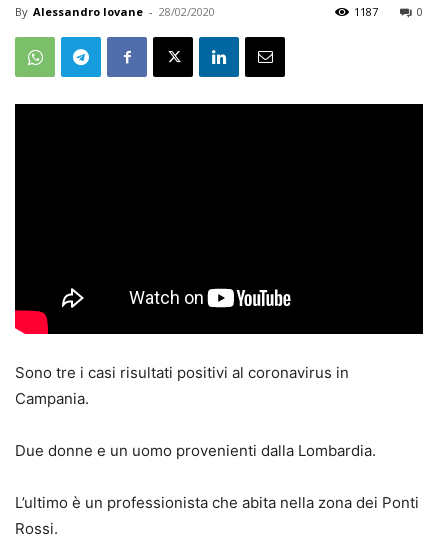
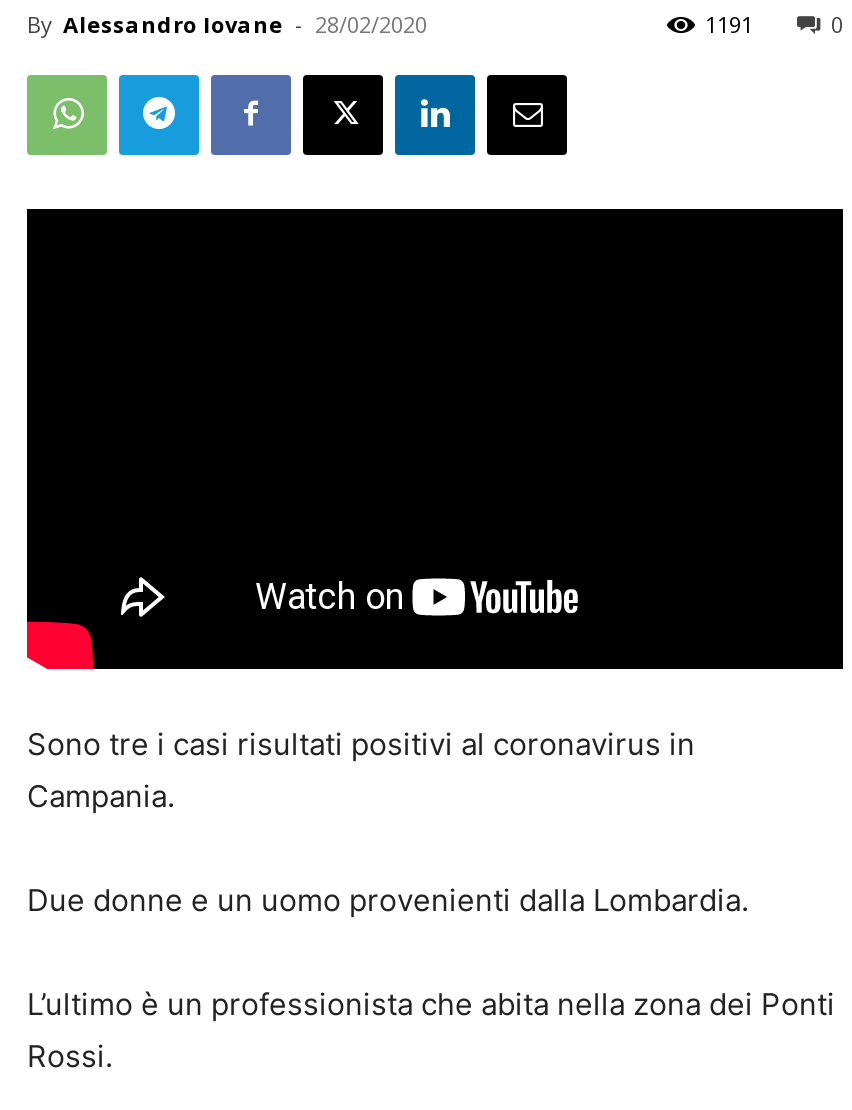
- 1187
+ 1191
